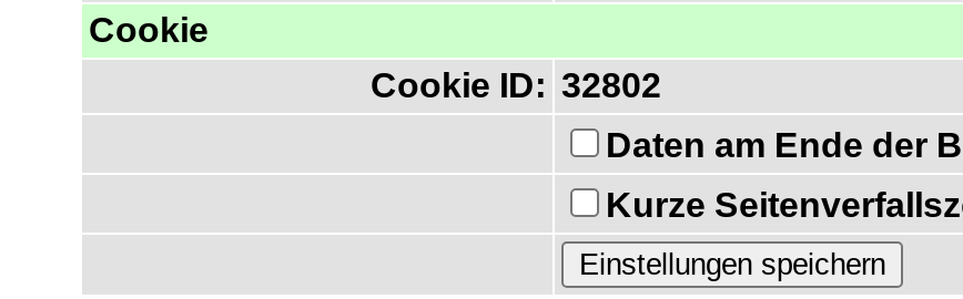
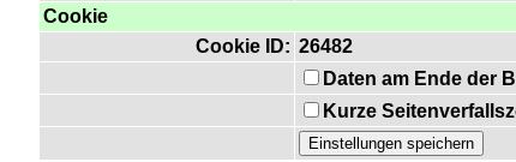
- Cookie ID: 32802
+ Cookie ID: 26482
